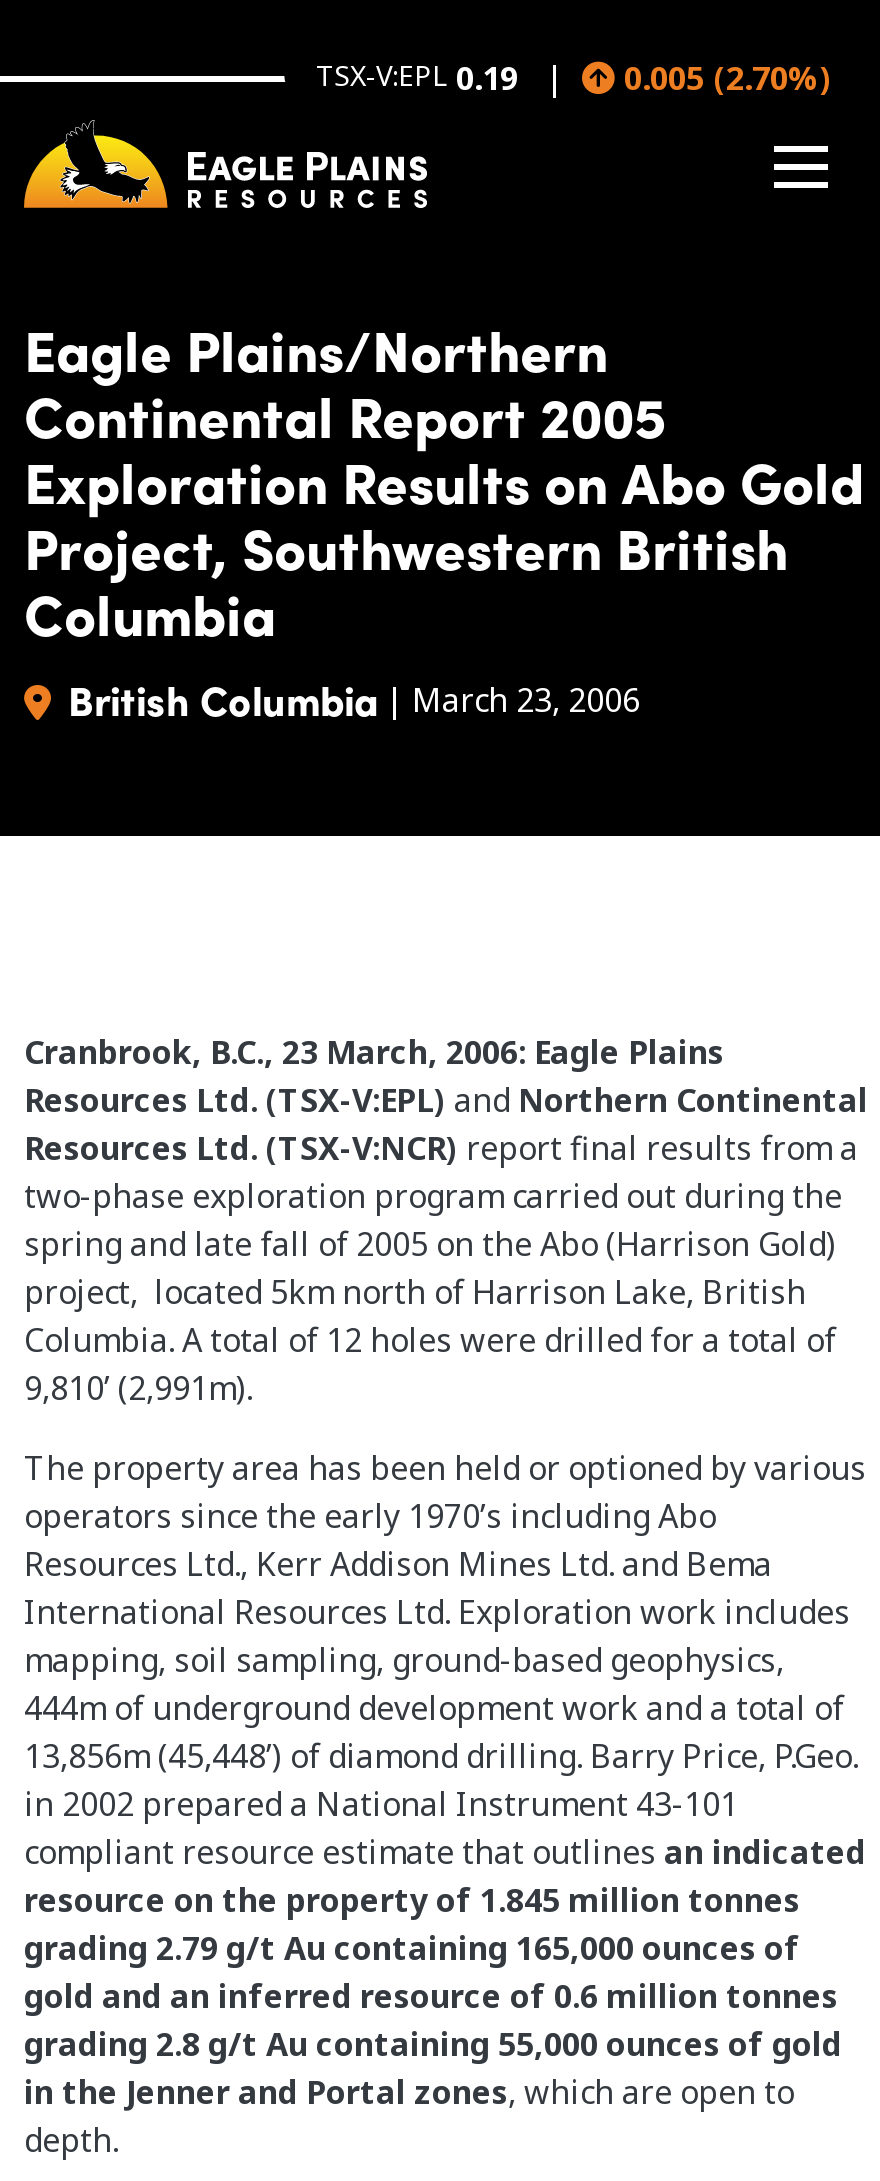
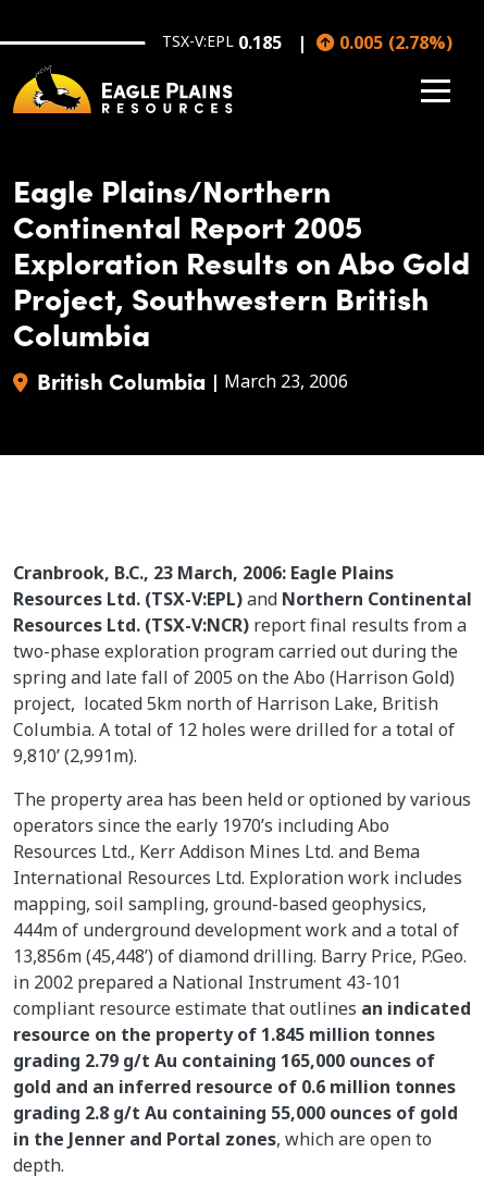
- TSX-V:EPL 0.19
+ TSX-V:EPL 0.185

- 0.005 (2.70%)
+ 0.005 (2.78%)
